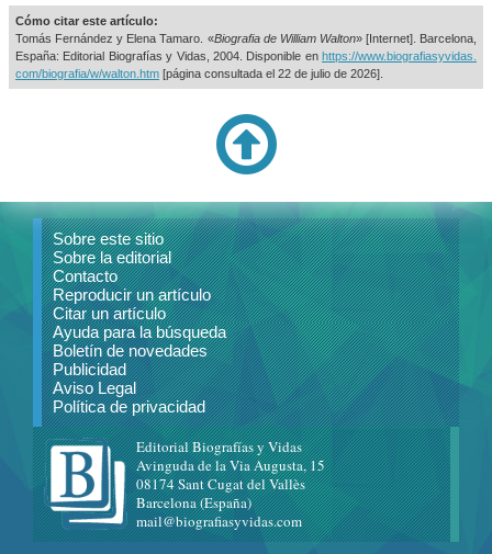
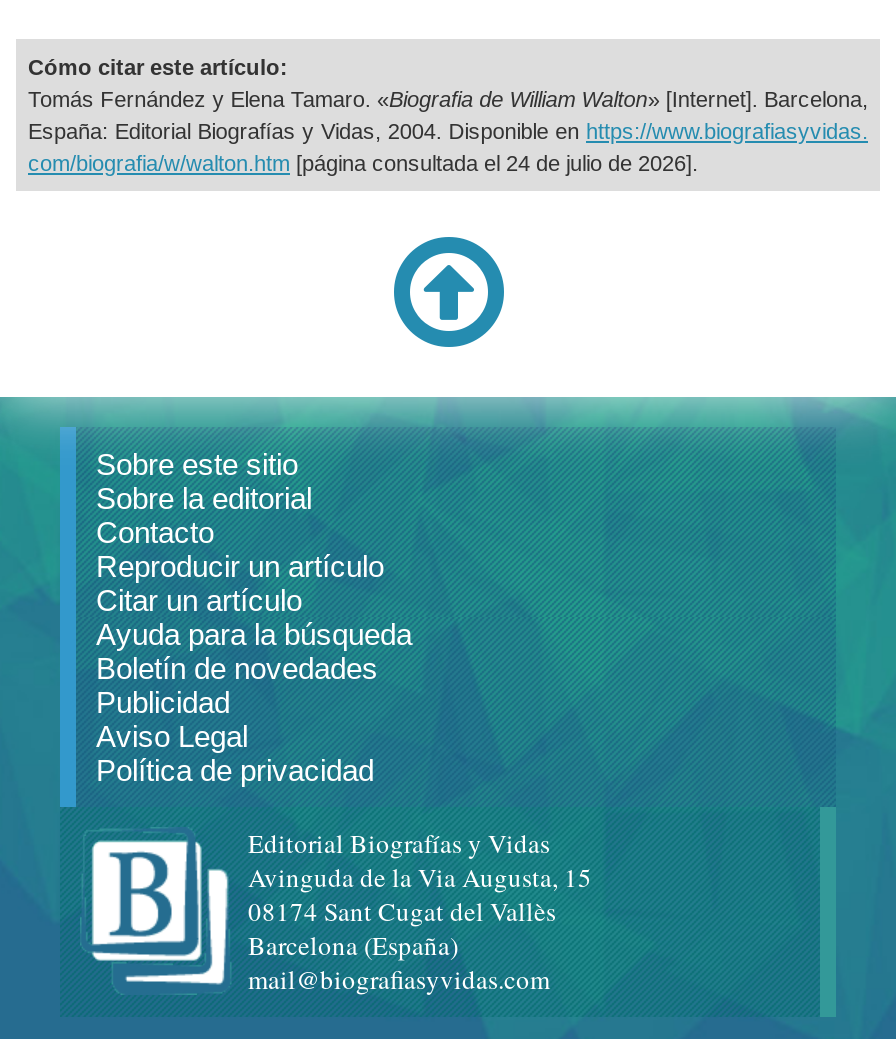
- com/biografia/w/walton.htm [página consultada el 22 de julio de 2026].
+ com/biografia/w/walton.htm [página consultada el 24 de julio de 2026].
